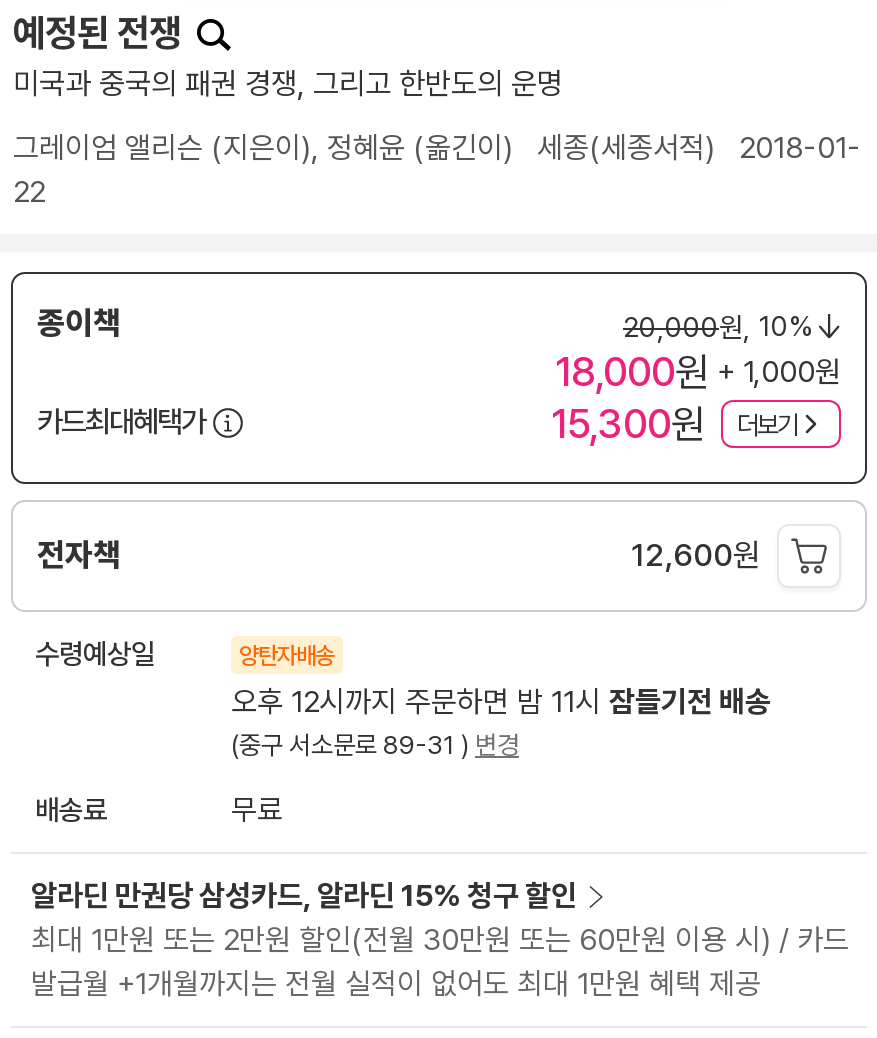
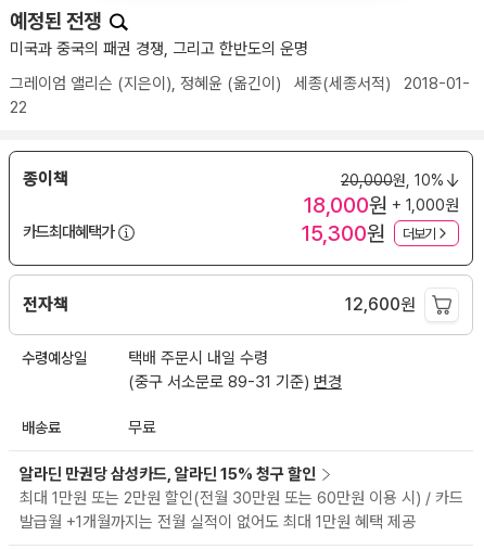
- 양탄자배송
- 오후 12시까지 주문하면 밤 11시 잠들기전 배송
- (중구 서소문로 89-31 ) 변경
+ 택배 주문시 내일 수령
+ (중구 서소문로 89-31 기준) 변경
